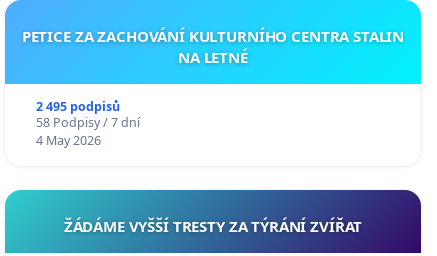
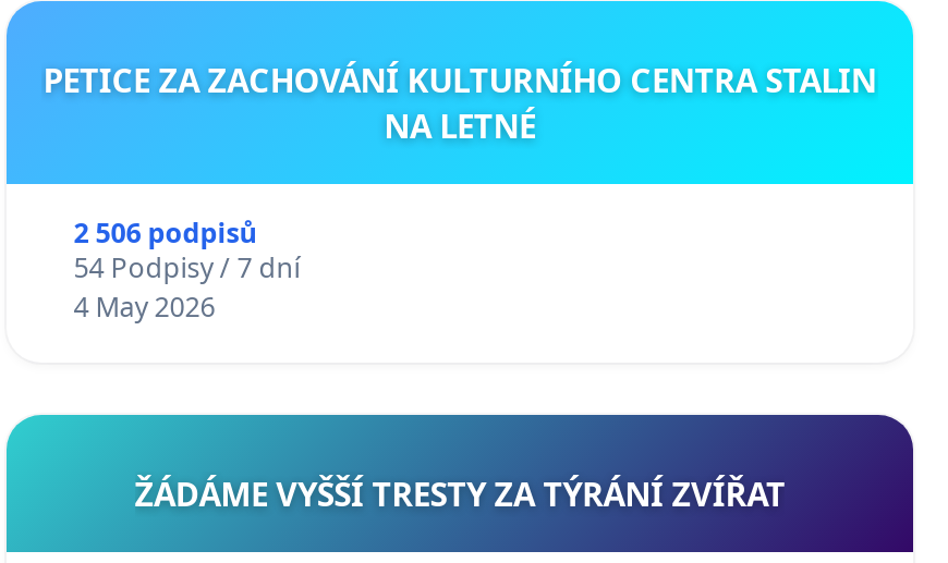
- 2 495 podpisů
+ 2 506 podpisů

- 58 Podpisy / 7 dní
+ 54 Podpisy / 7 dní
